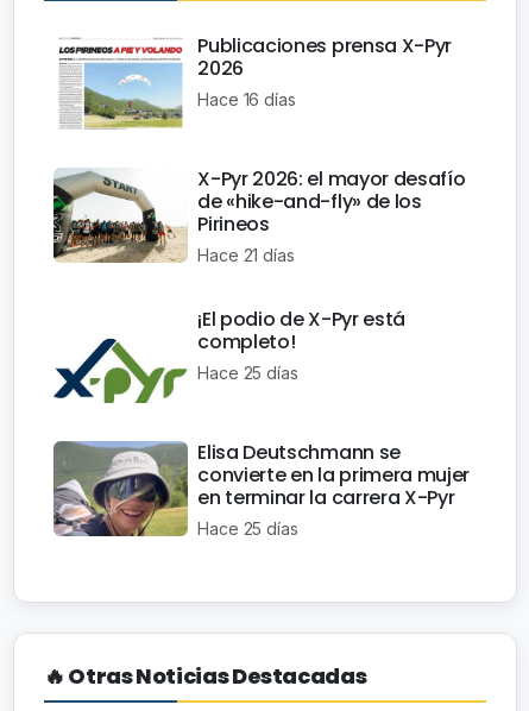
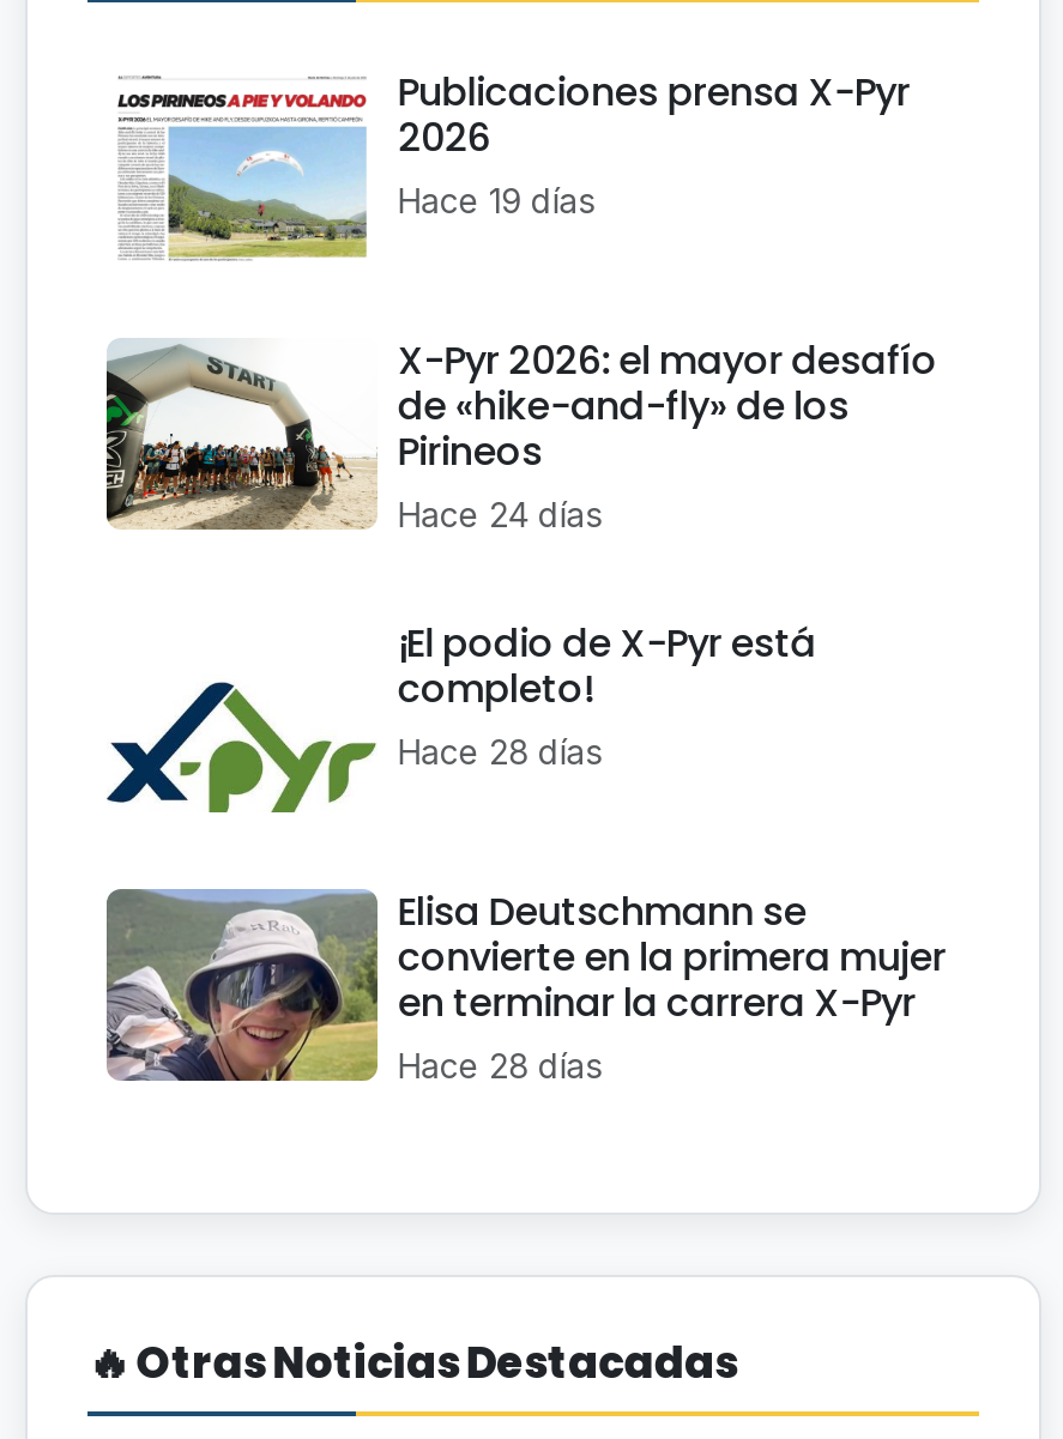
- Hace 16 días
+ Hace 19 días

- Hace 21 días
+ Hace 24 días

- Hace 25 días
+ Hace 28 días

- Hace 25 días
+ Hace 28 días
